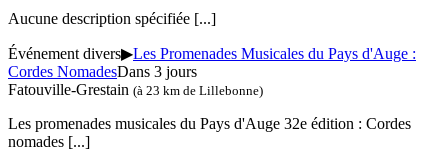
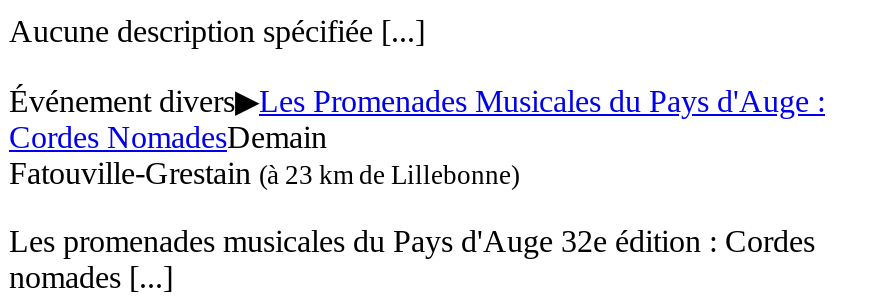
- Cordes NomadesDans 3 jours
+ Cordes NomadesDemain
